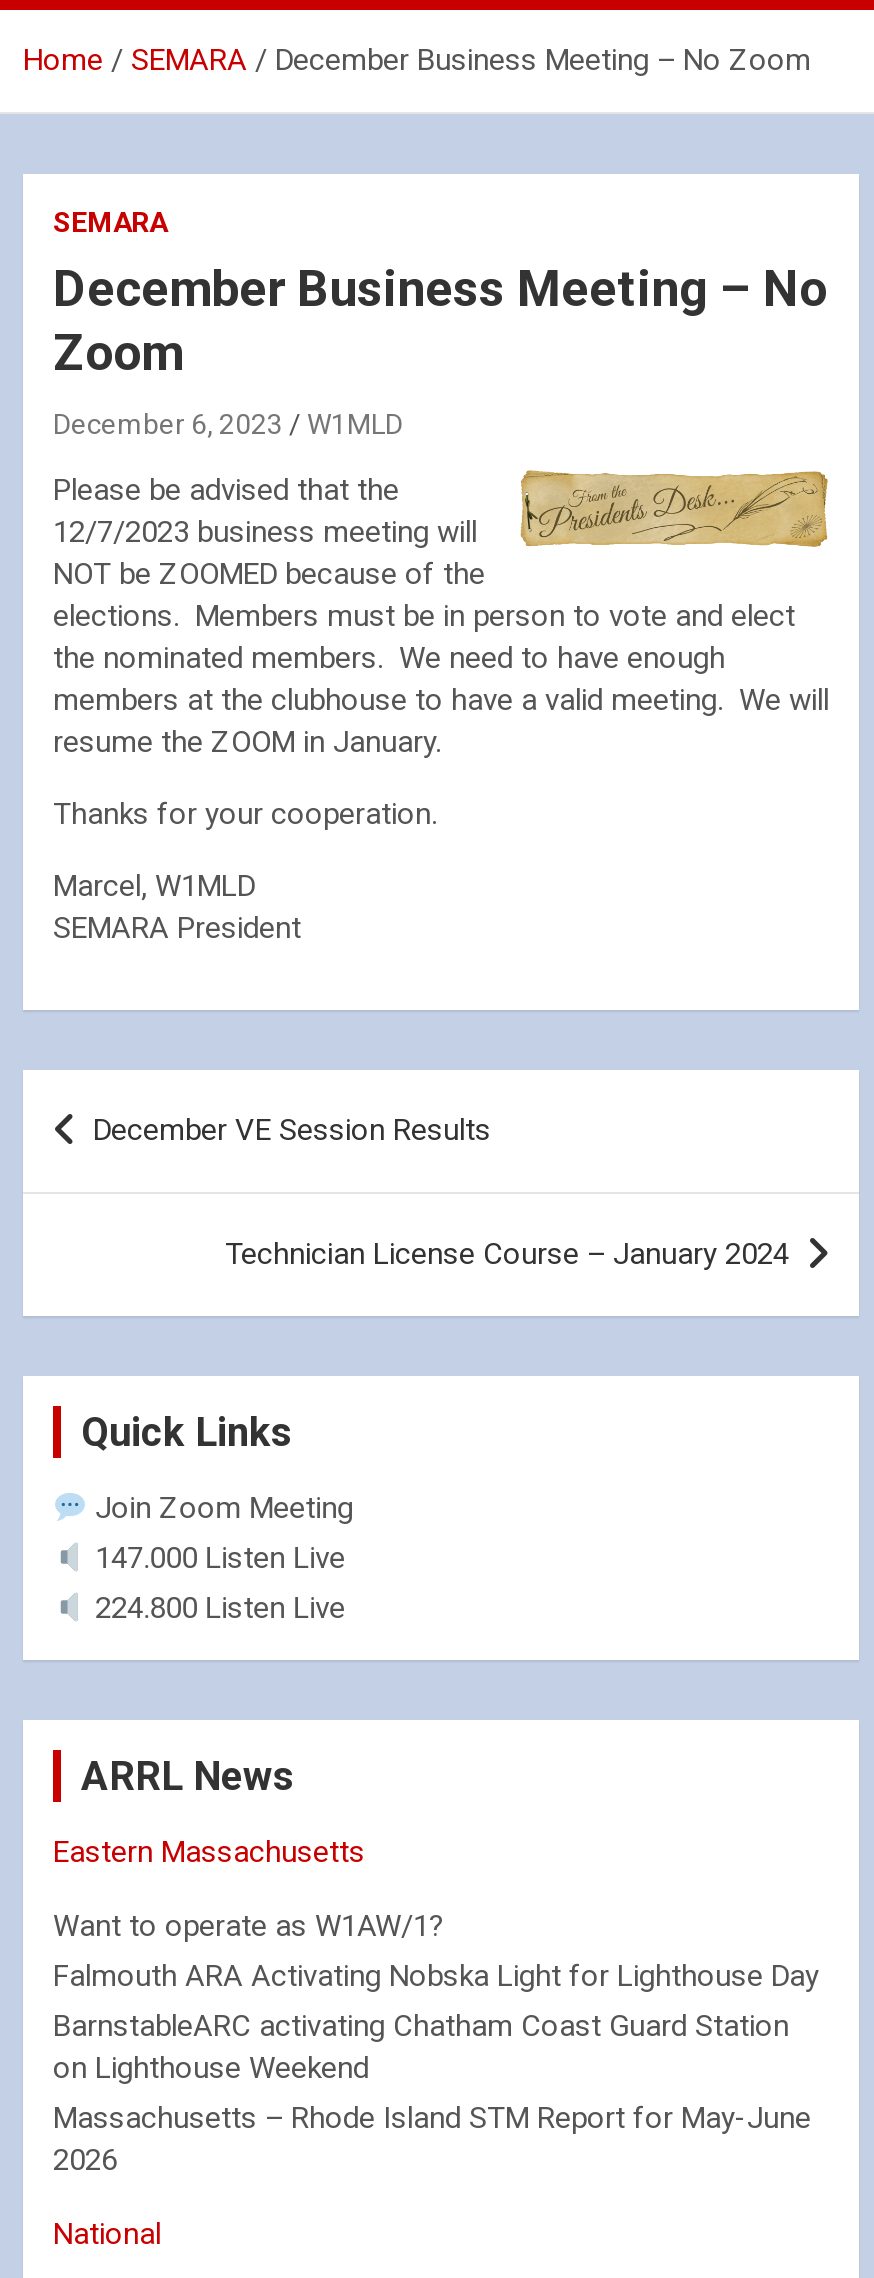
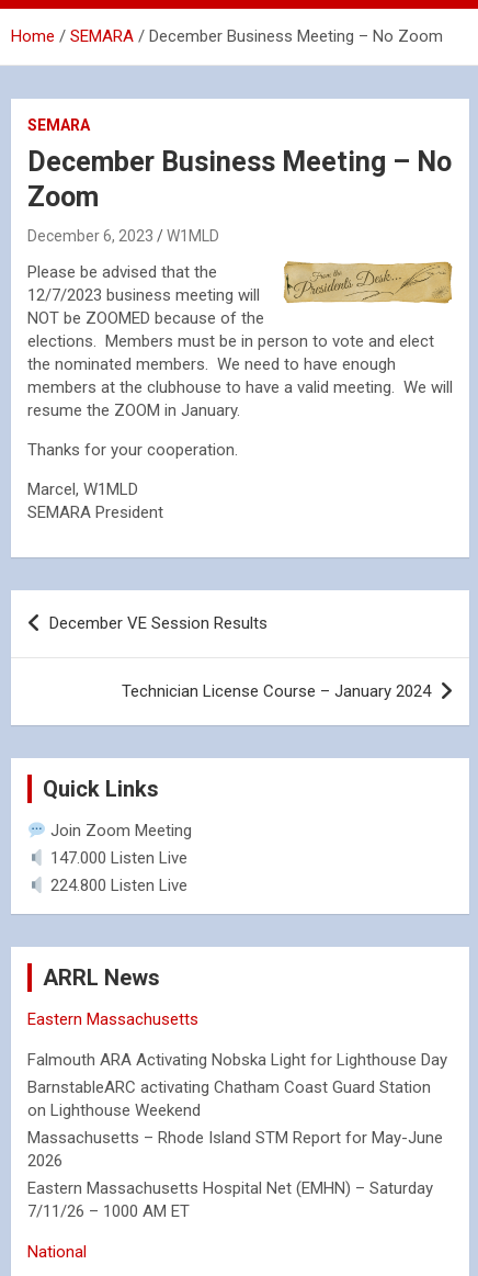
- Want to operate as W1AW/1?

moved up: Falmouth ARA Activating Nobska Light for Lighthouse Day | BarnstableARC activating Chatham Coast Guard Station | on Lighthouse Weekend | Massachusetts – Rhode Island STM Report for May-June | 2026

+ Eastern Massachusetts Hospital Net (EMHN) – Saturday
+ 7/11/26 – 1000 AM ET
